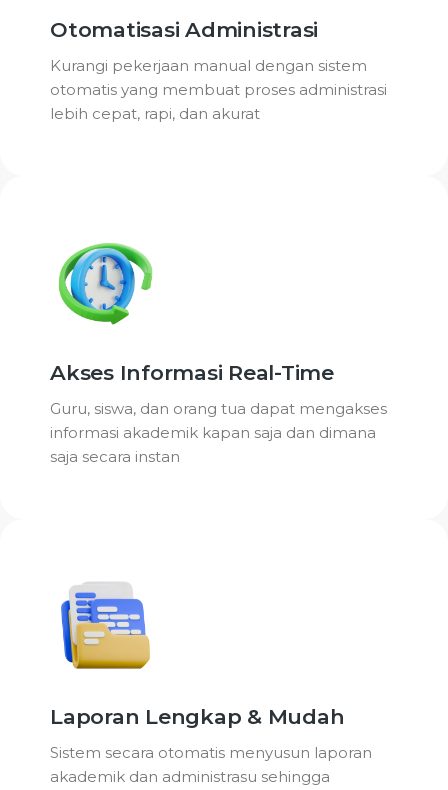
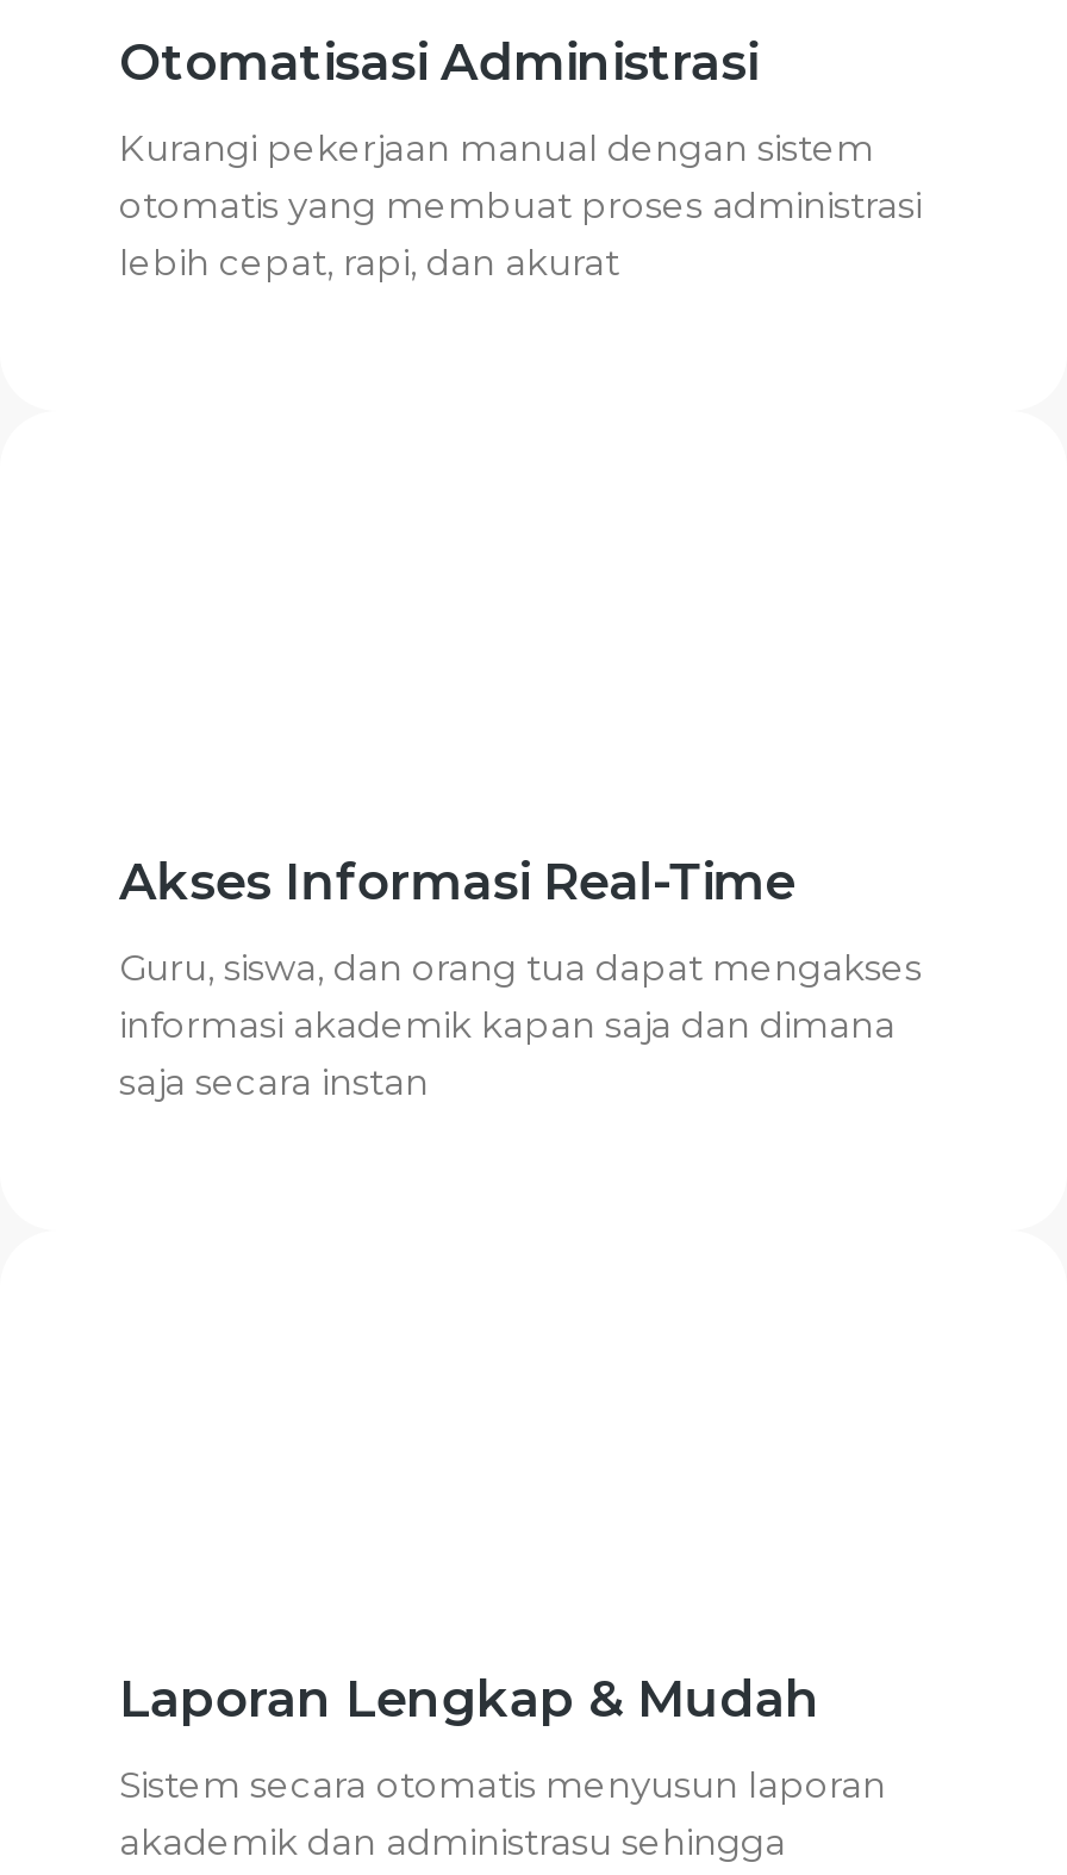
- [image]

- [image]
